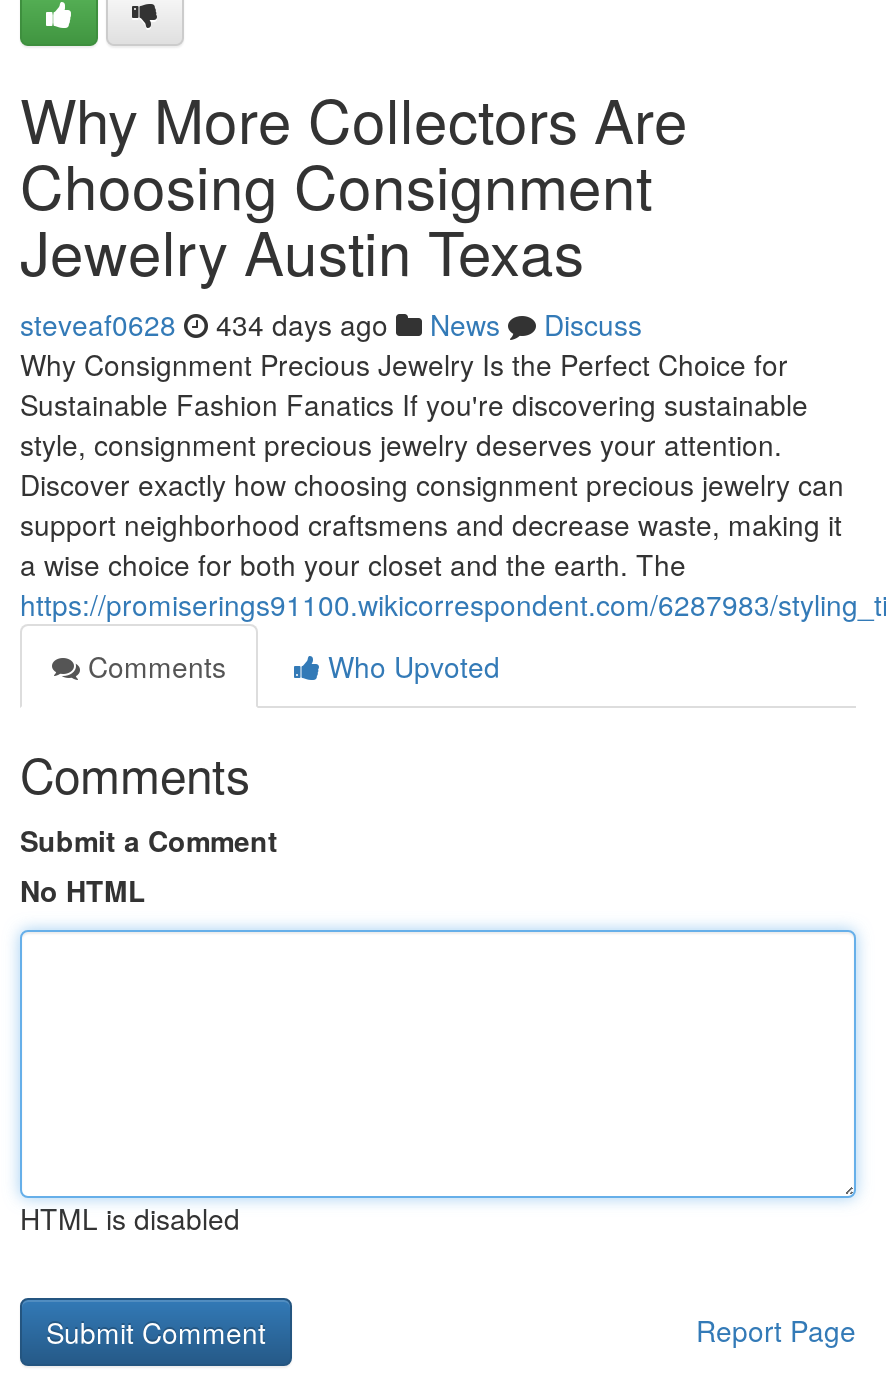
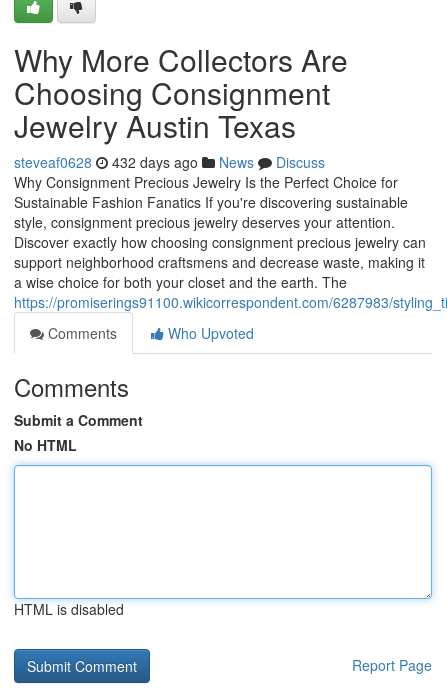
- steveaf0628 434 days ago News Discuss
+ steveaf0628 432 days ago News Discuss
